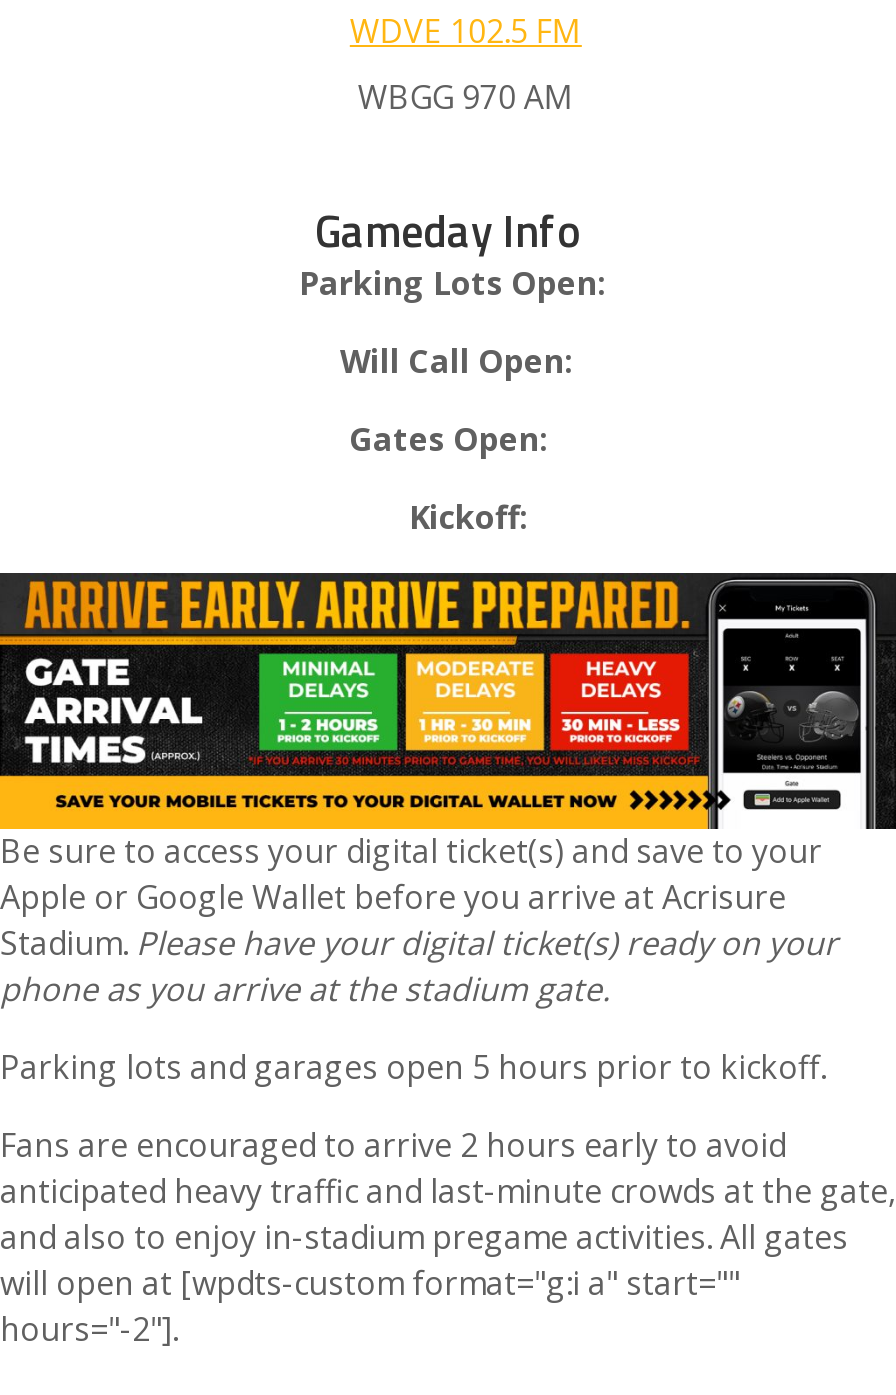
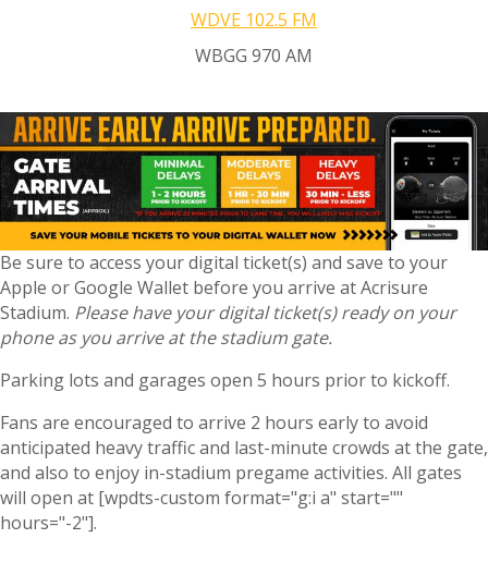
- Gameday Info
- Parking Lots Open:
- Will Call Open:
- Gates Open:
- Kickoff:
